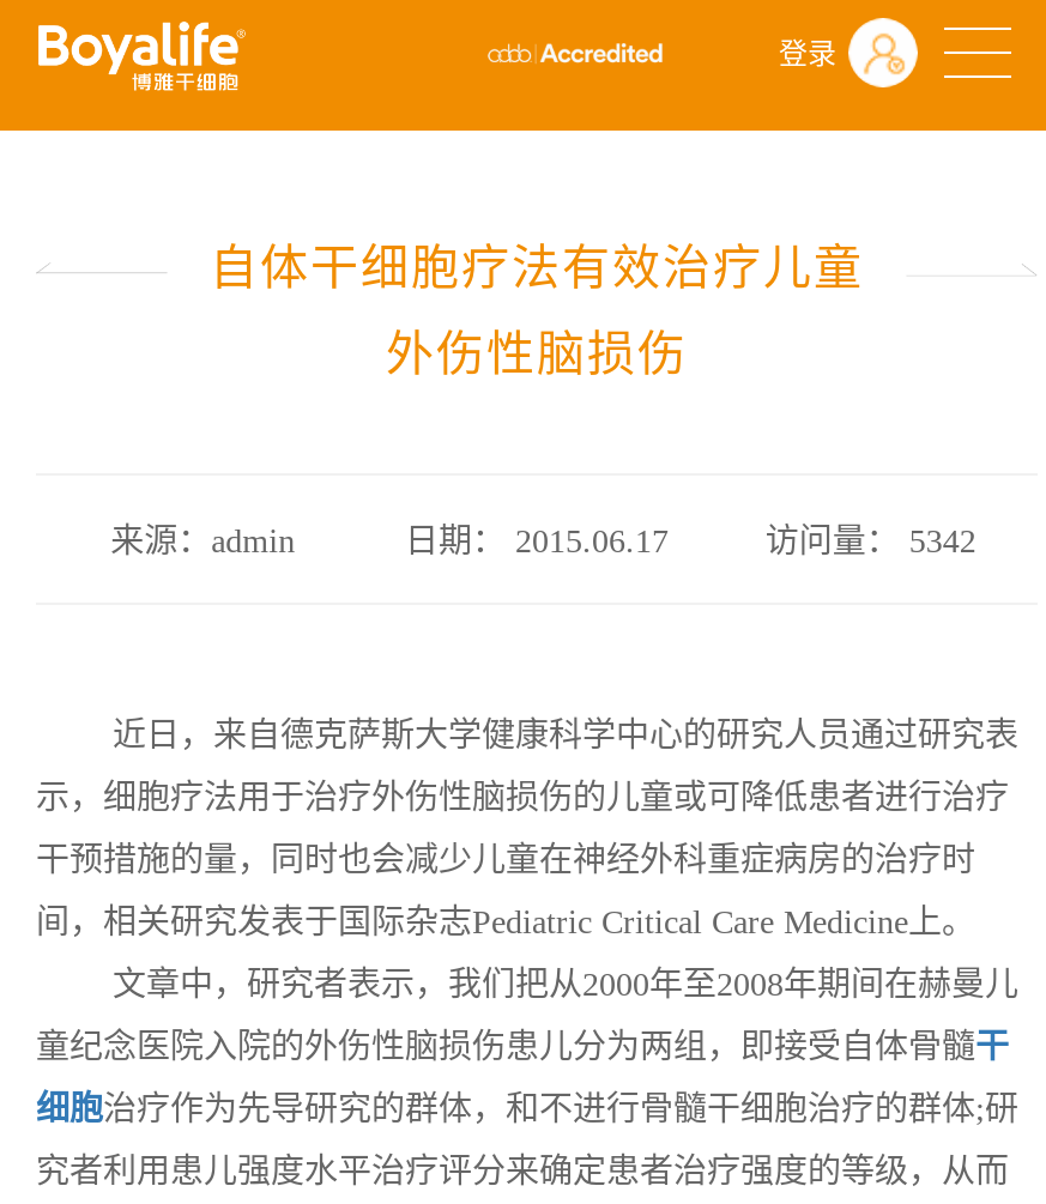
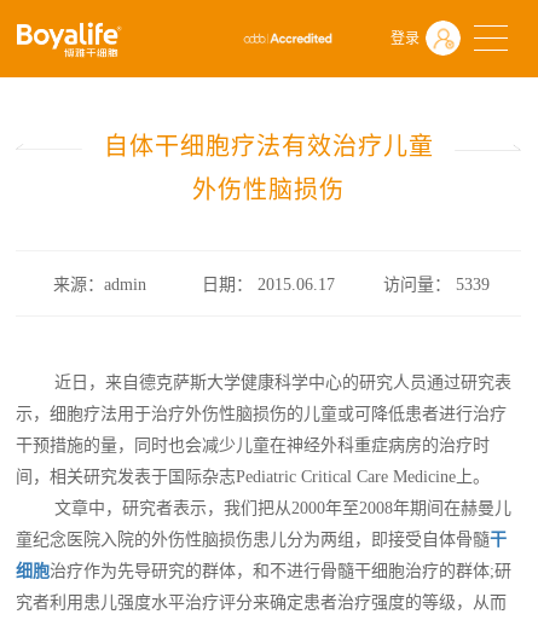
- 访问量：5342
+ 访问量：5339
